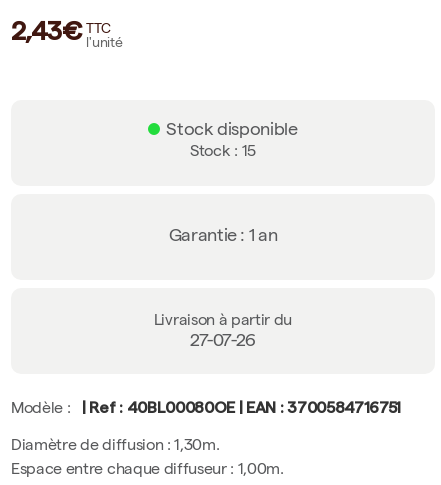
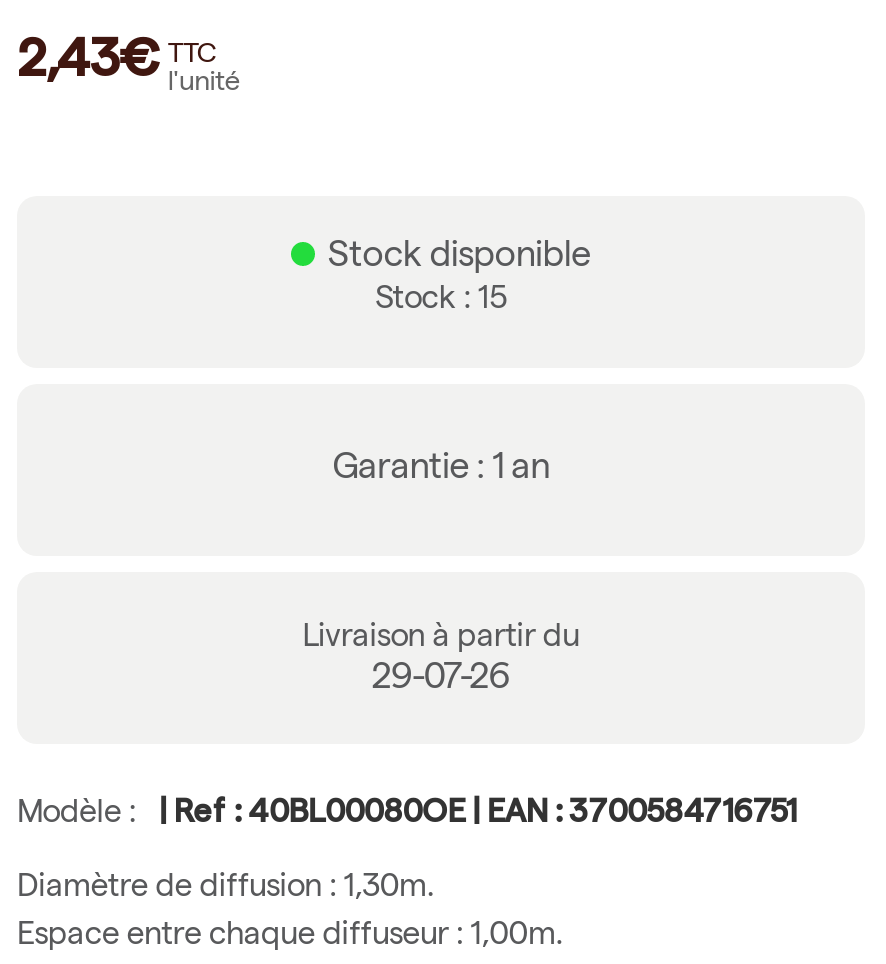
- 27-07-26
+ 29-07-26
